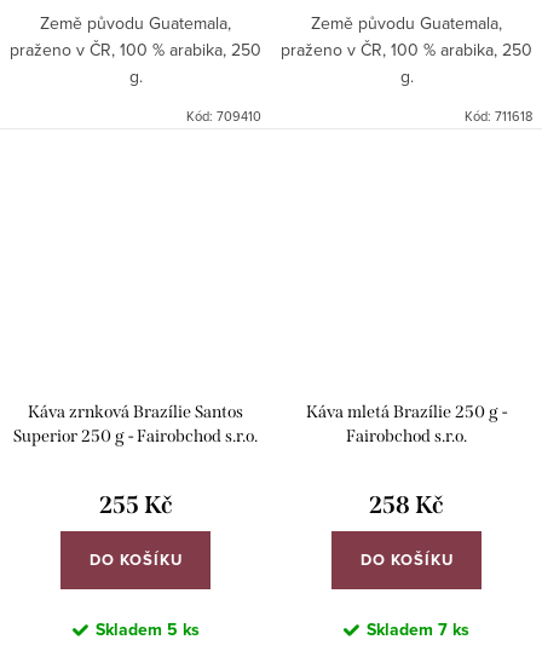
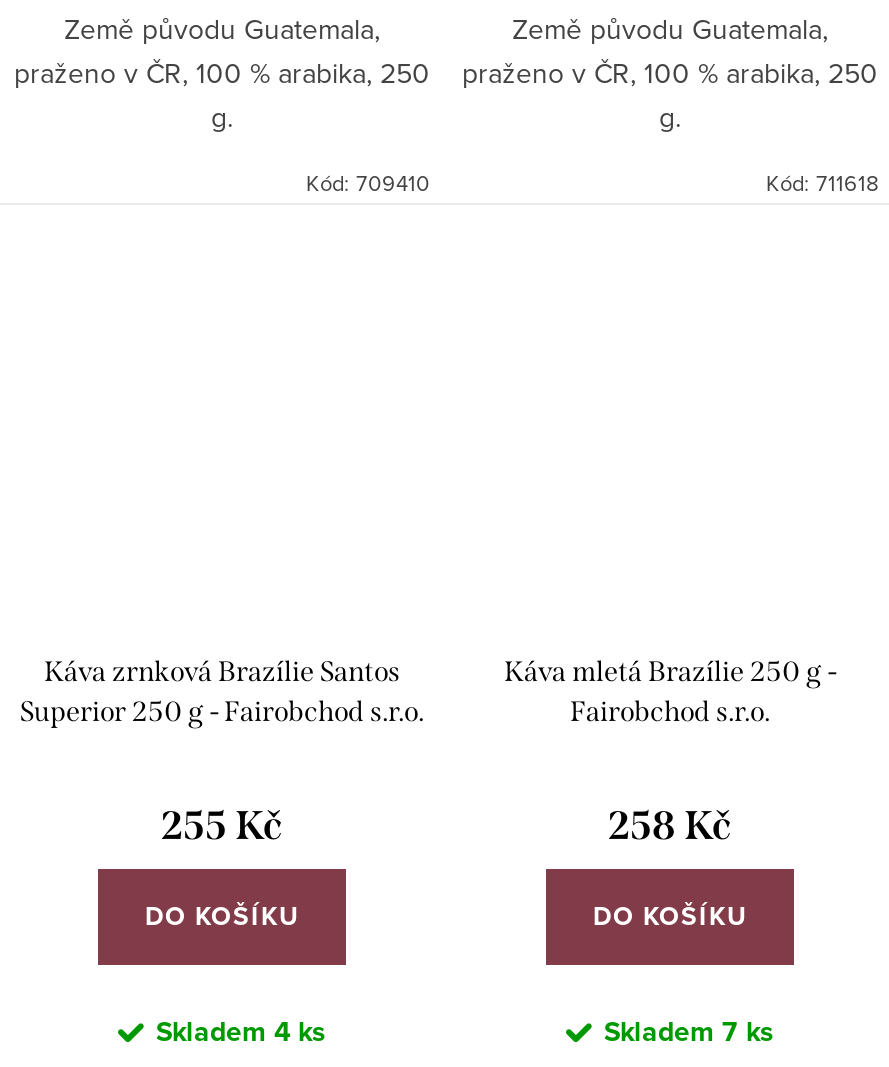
- Skladem 5 ks
+ Skladem 4 ks
